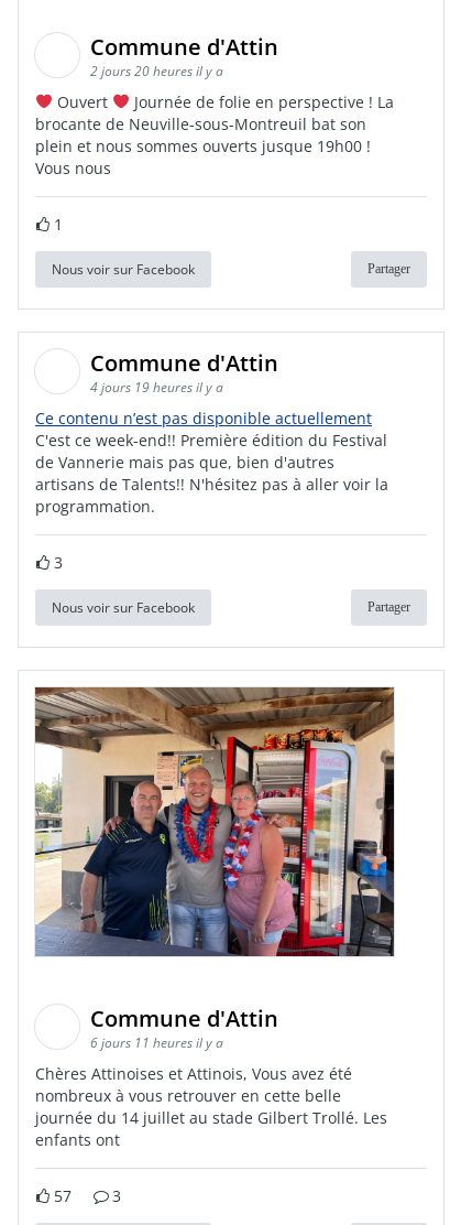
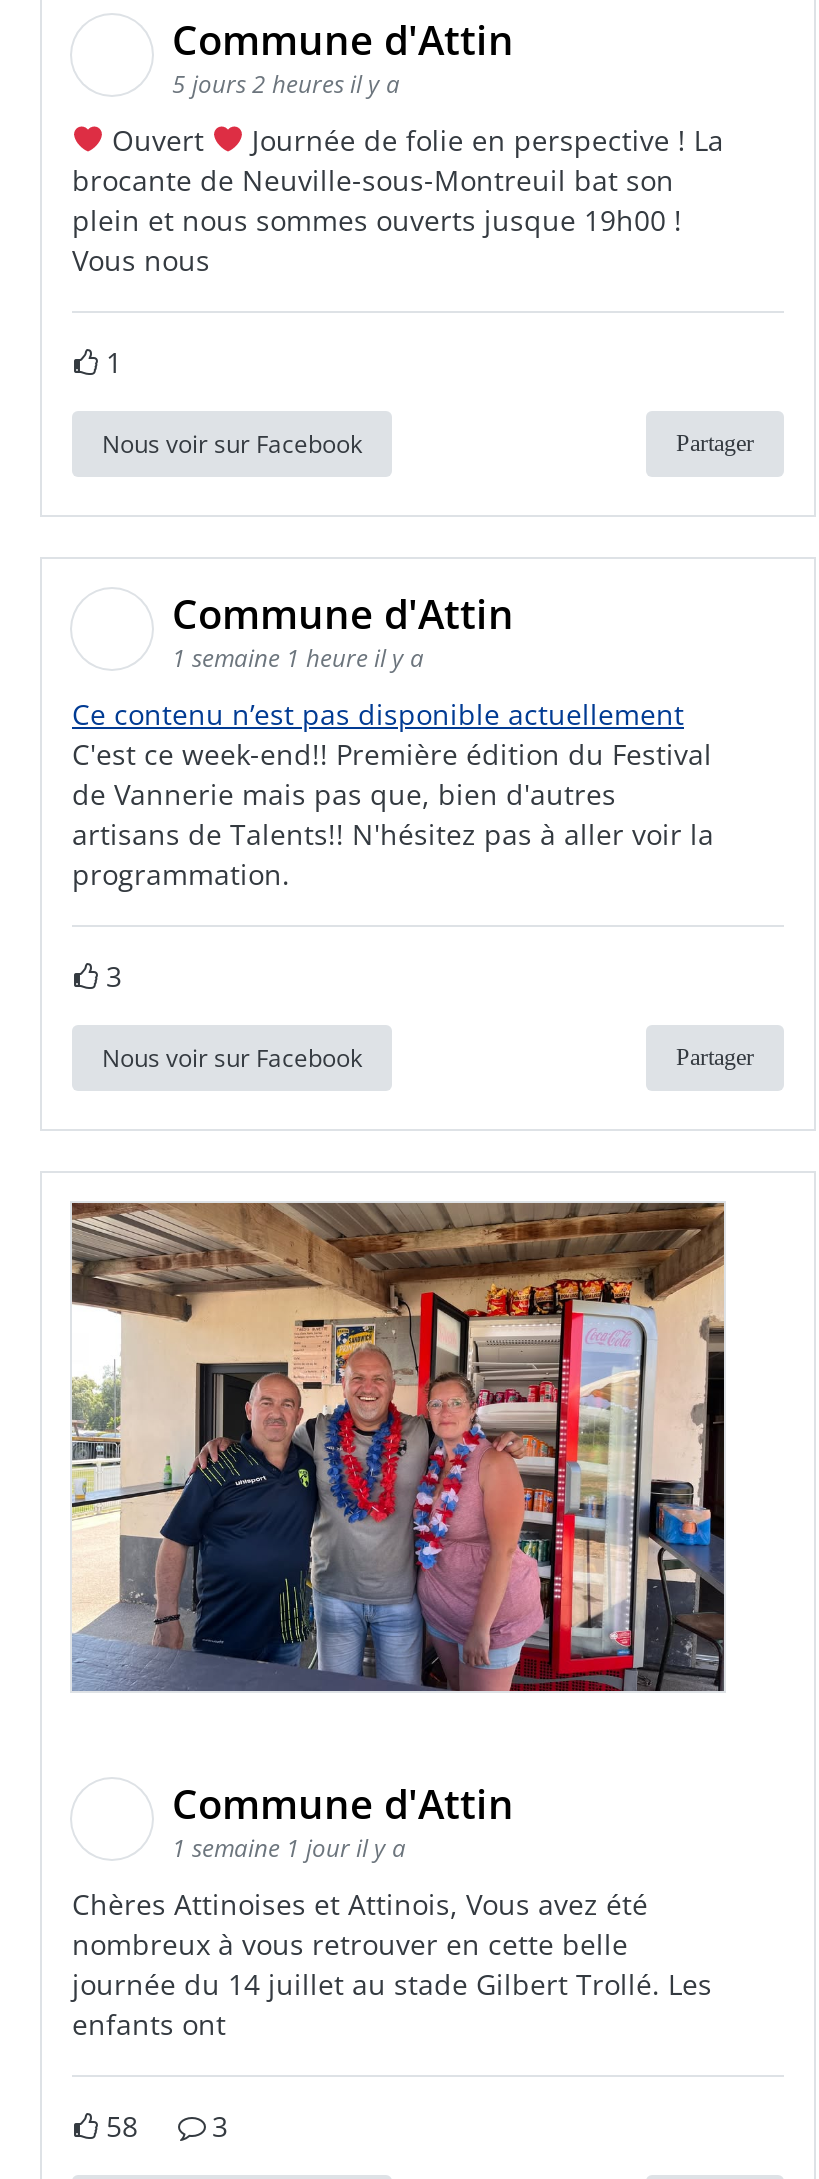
- 2 jours 20 heures il y a
+ 5 jours 2 heures il y a

- 4 jours 19 heures il y a
+ 1 semaine 1 heure il y a

- 6 jours 11 heures il y a
+ 1 semaine 1 jour il y a

- 57 3
+ 58 3
